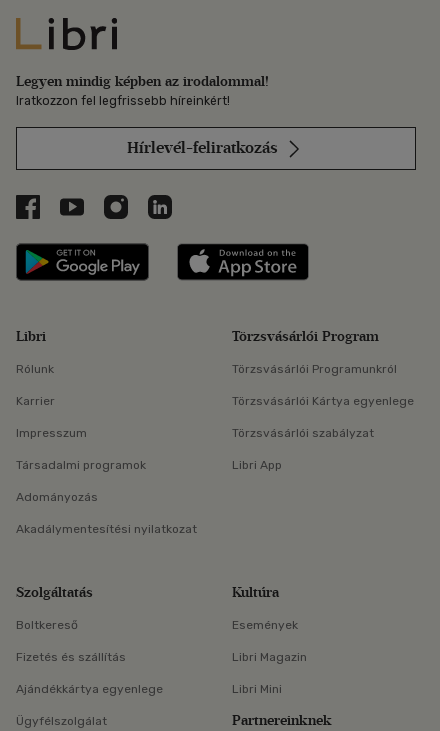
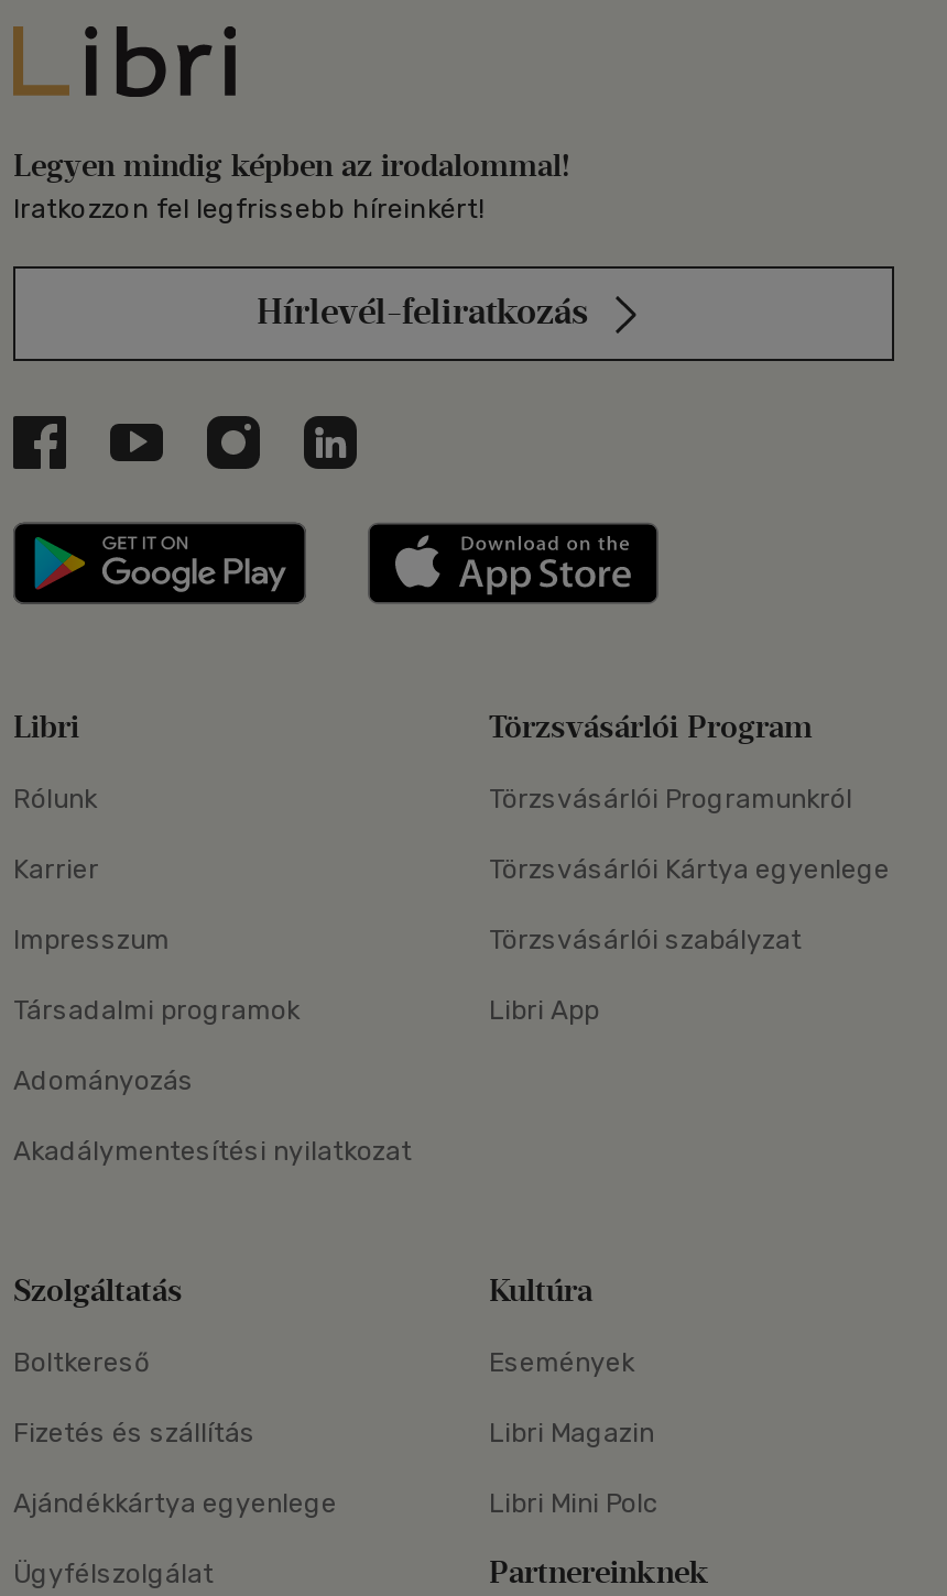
- Libri Mini
+ Libri Mini Polc
